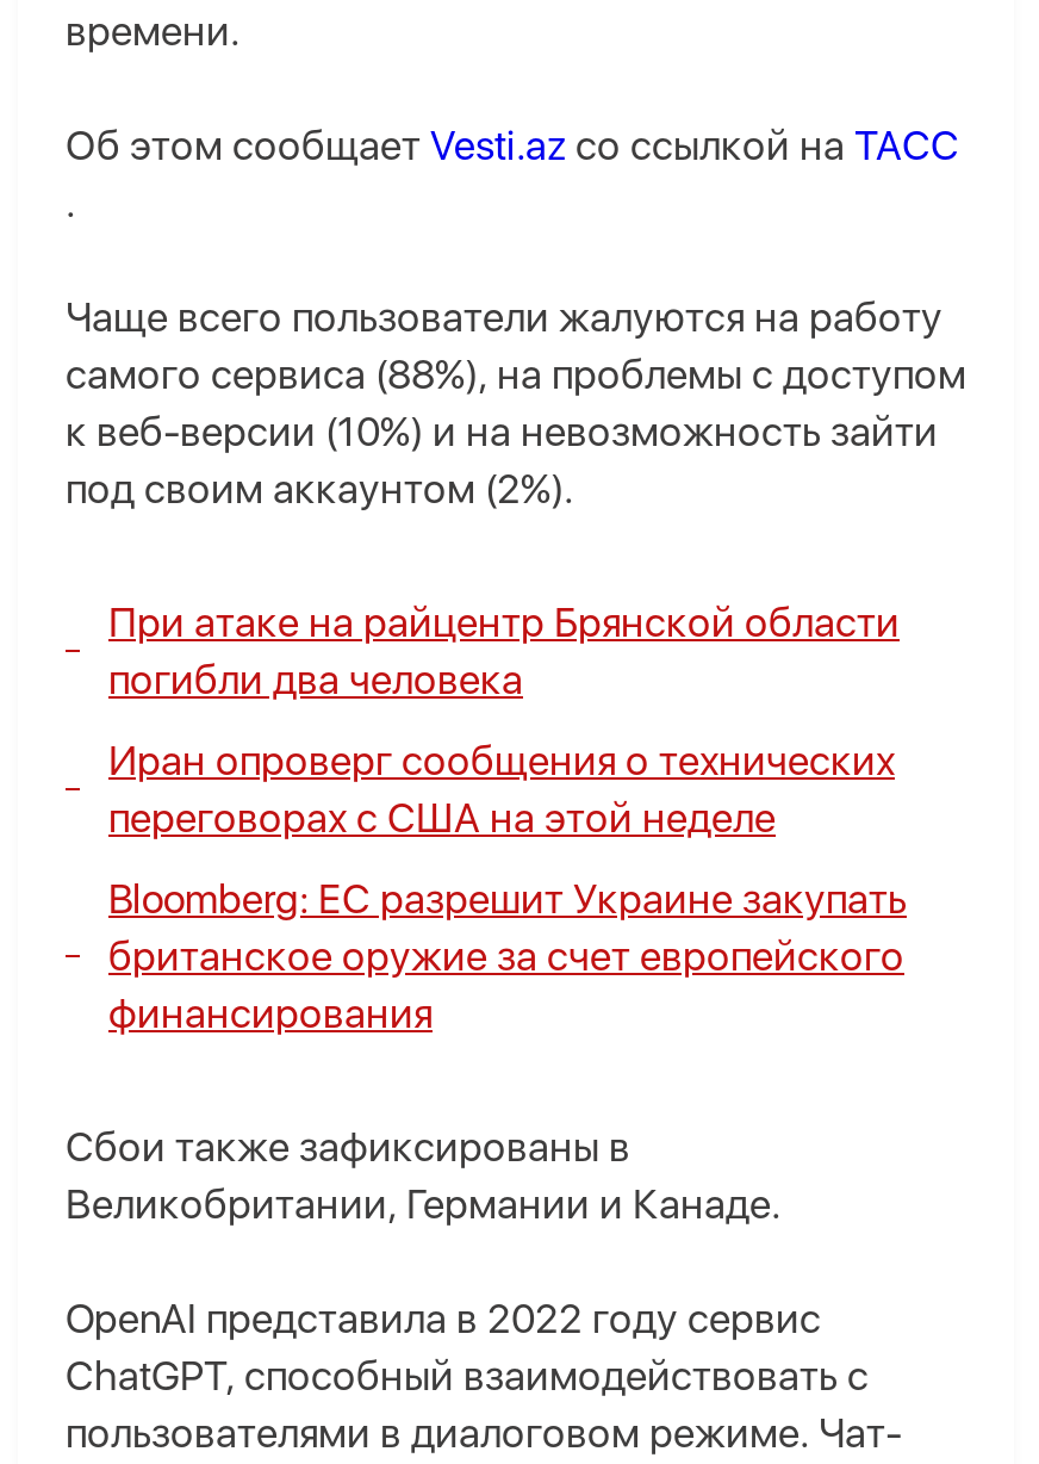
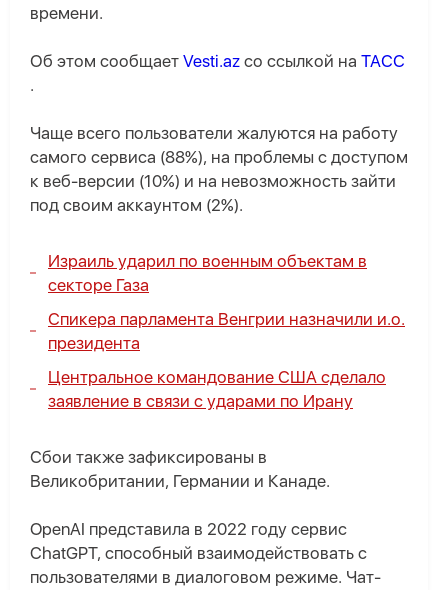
- При атаке на райцентр Брянской области
- погибли два человека
+ Израиль ударил по военным объектам в
+ секторе Газа

- Иран опроверг сообщения о технических
- переговорах с США на этой неделе
+ Спикера парламента Венгрии назначили и.о.
+ президента

- Bloomberg: ЕС разрешит Украине закупать
- британское оружие за счет европейского
- финансирования
+ Центральное командование США сделало
+ заявление в связи с ударами по Ирану
